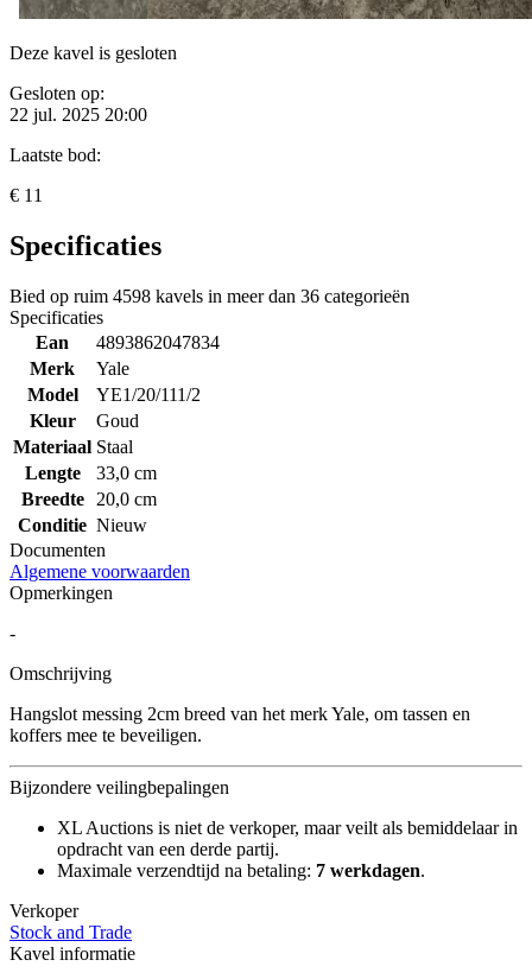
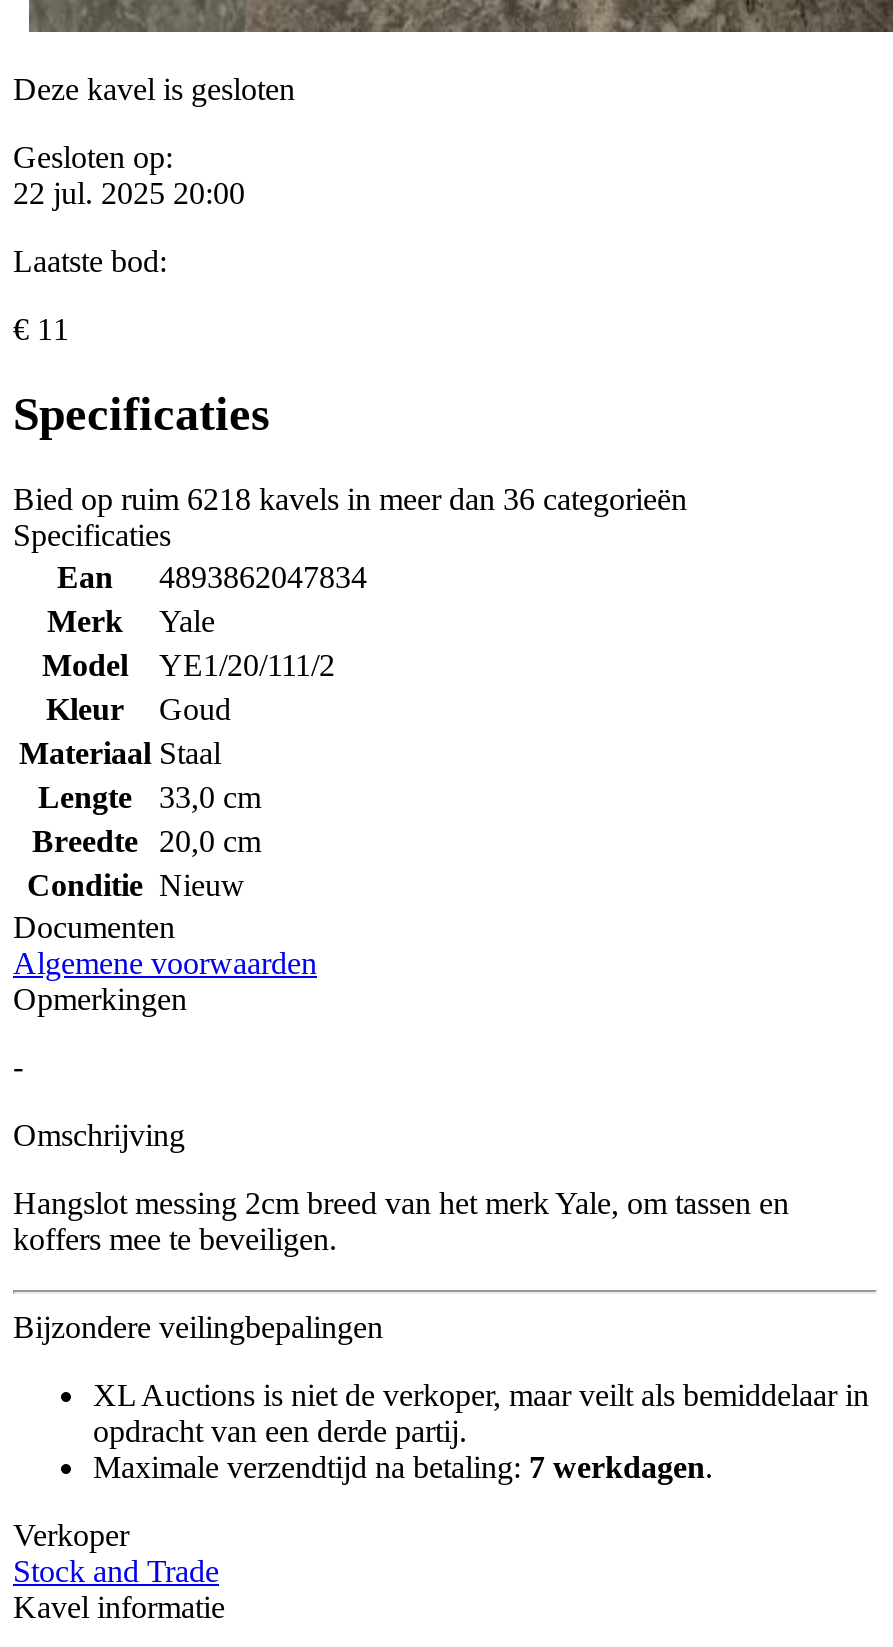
- Bied op ruim 4598 kavels in meer dan 36 categorieën
+ Bied op ruim 6218 kavels in meer dan 36 categorieën
